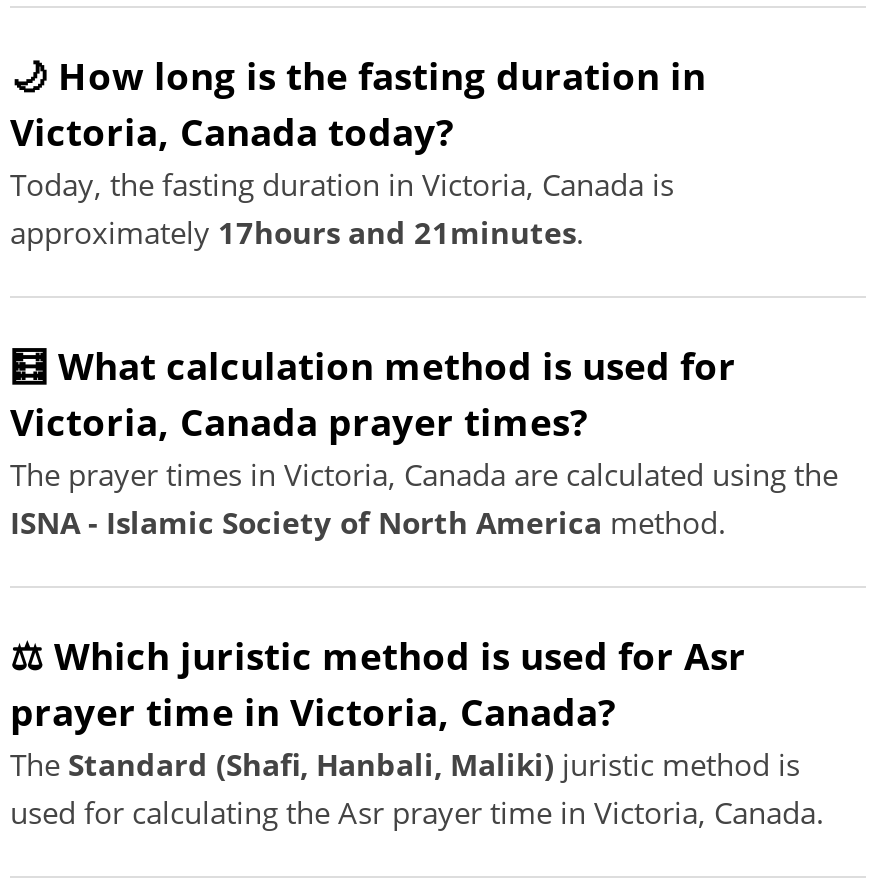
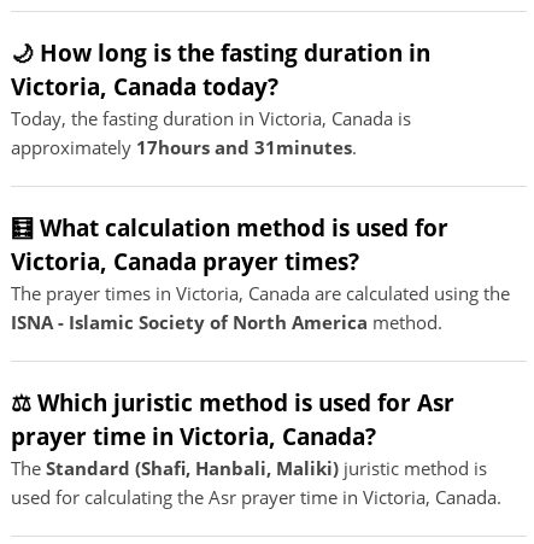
- approximately 17hours and 21minutes.
+ approximately 17hours and 31minutes.
